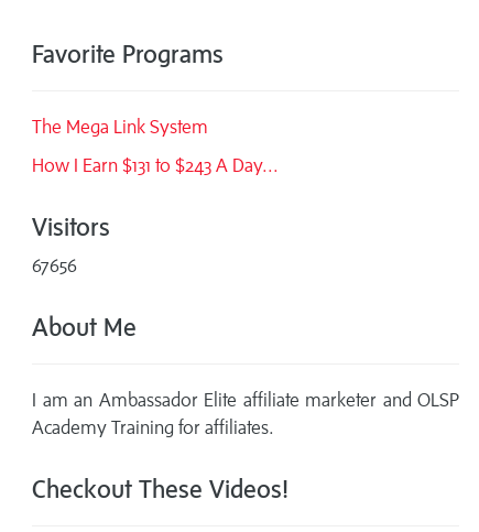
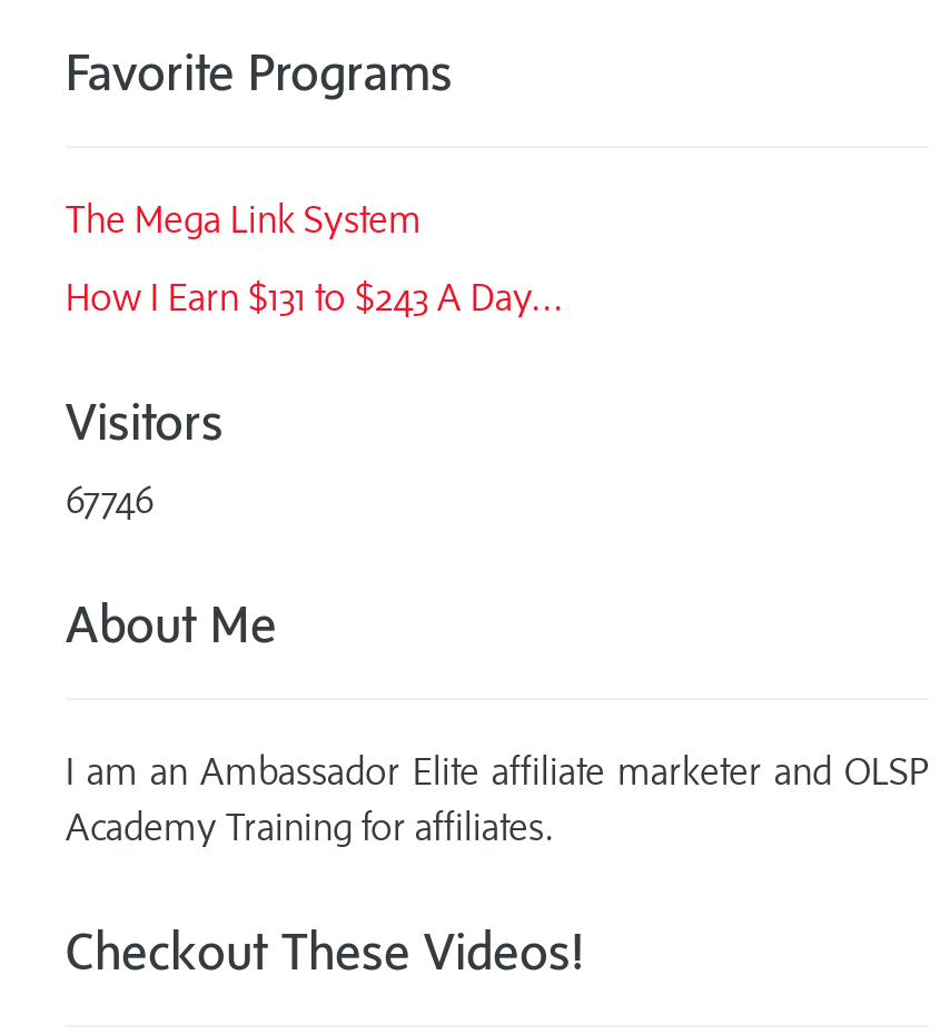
- 67656
+ 67746
